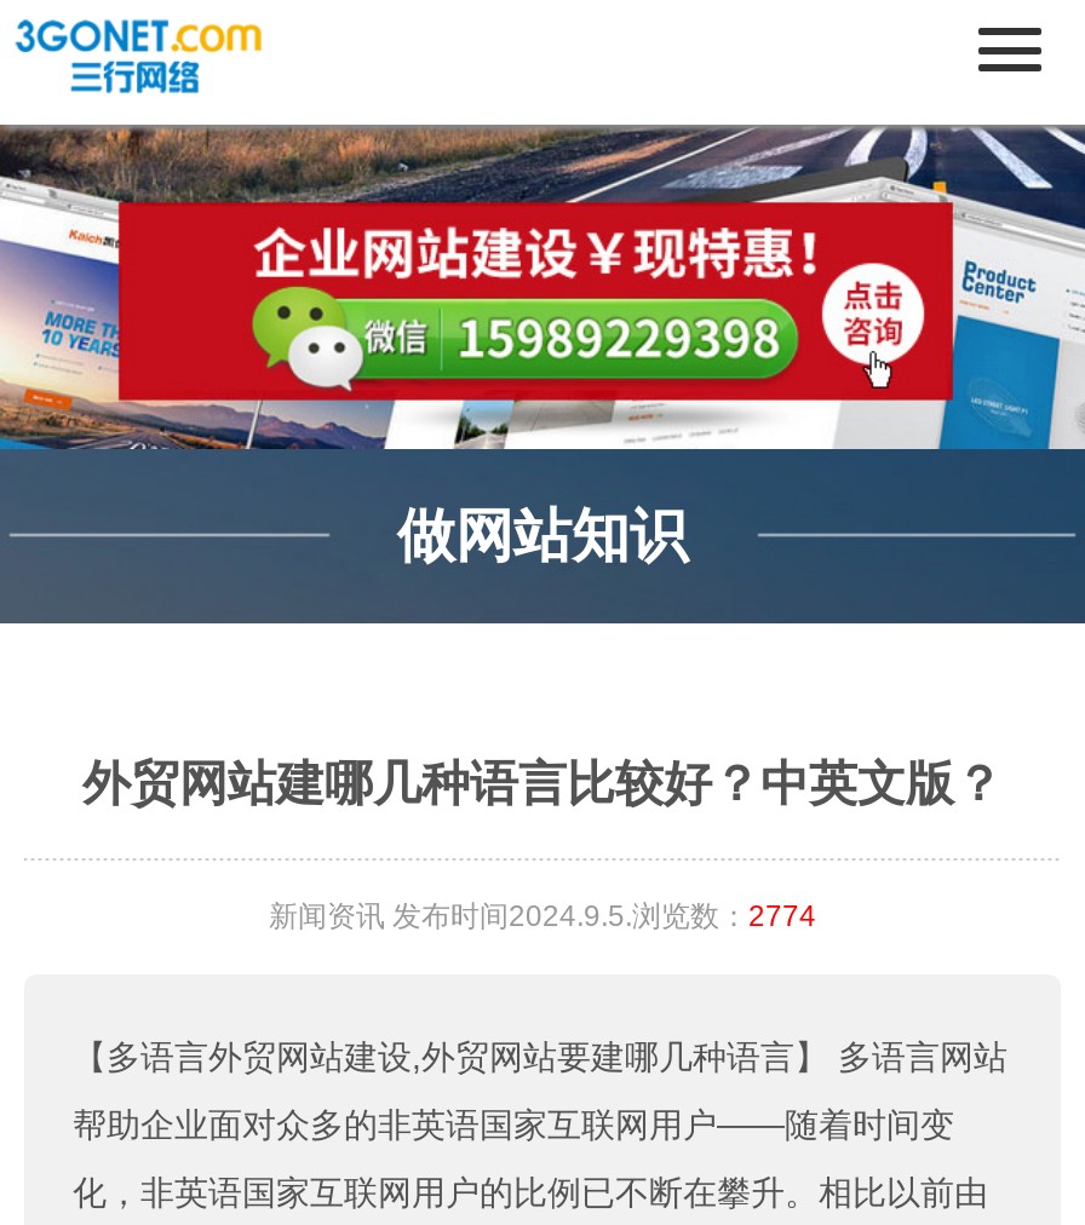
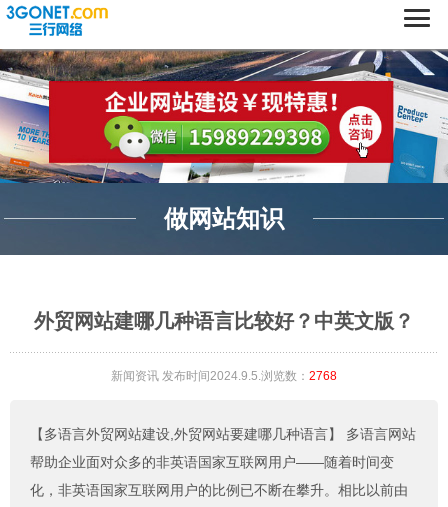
- 新闻资讯发布时间2024.9.5.浏览数：2774
+ 新闻资讯发布时间2024.9.5.浏览数：2768
